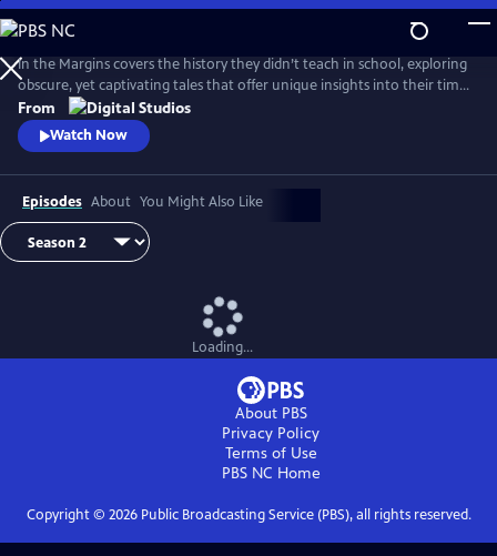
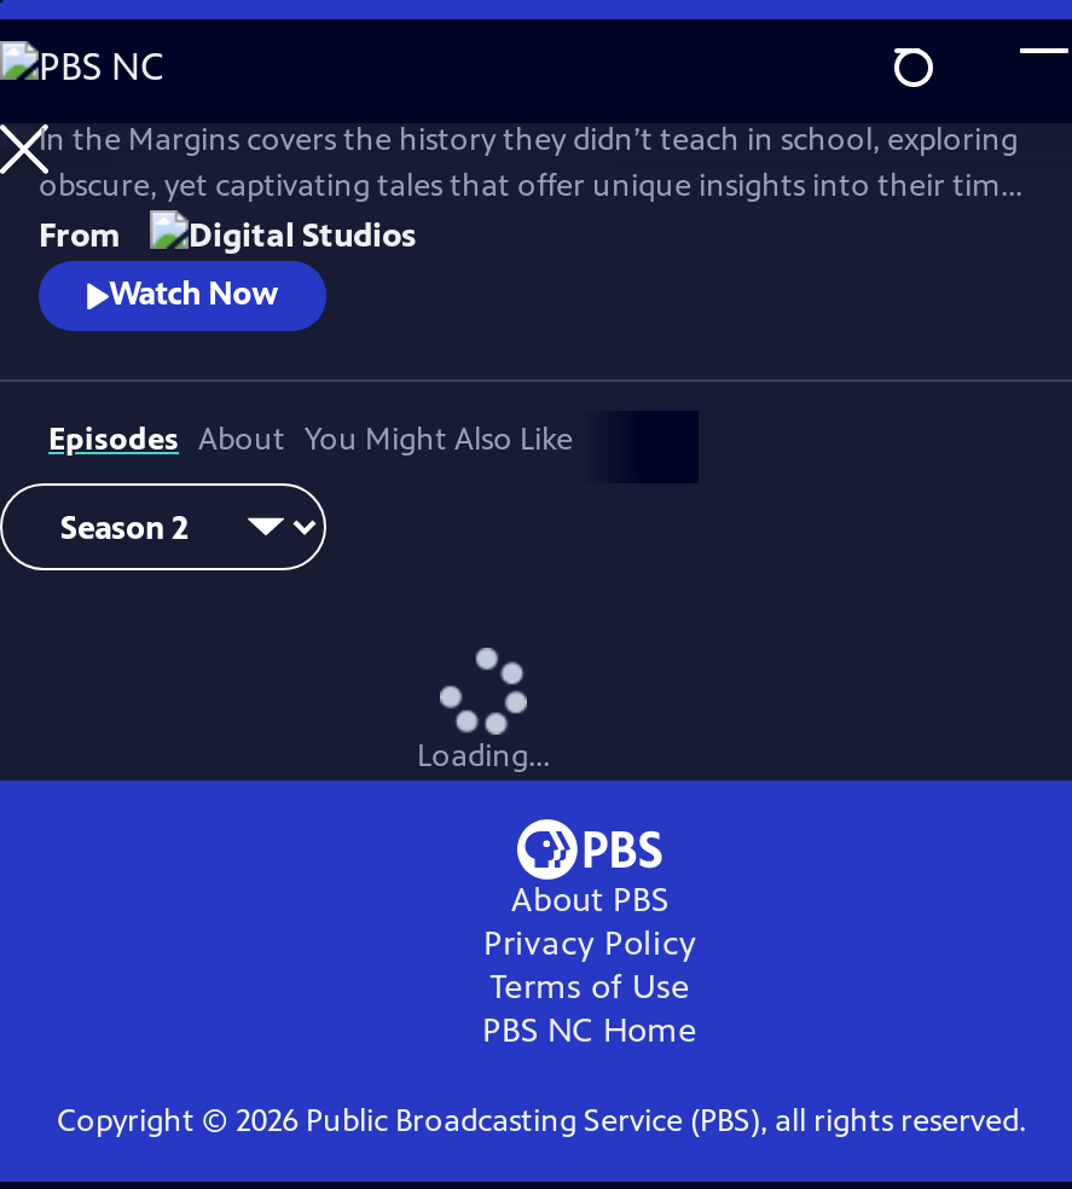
- [image]
+ [image]
